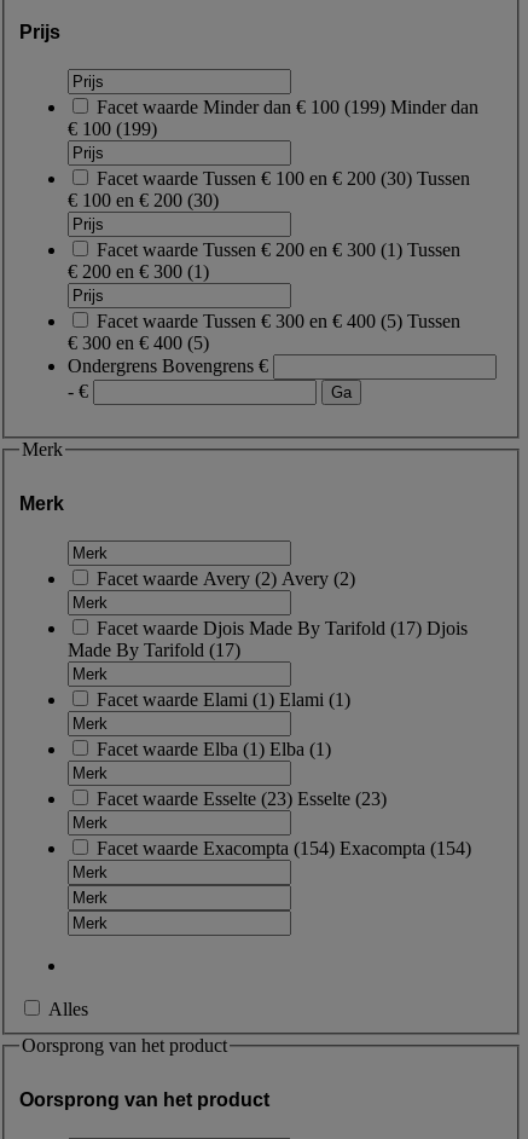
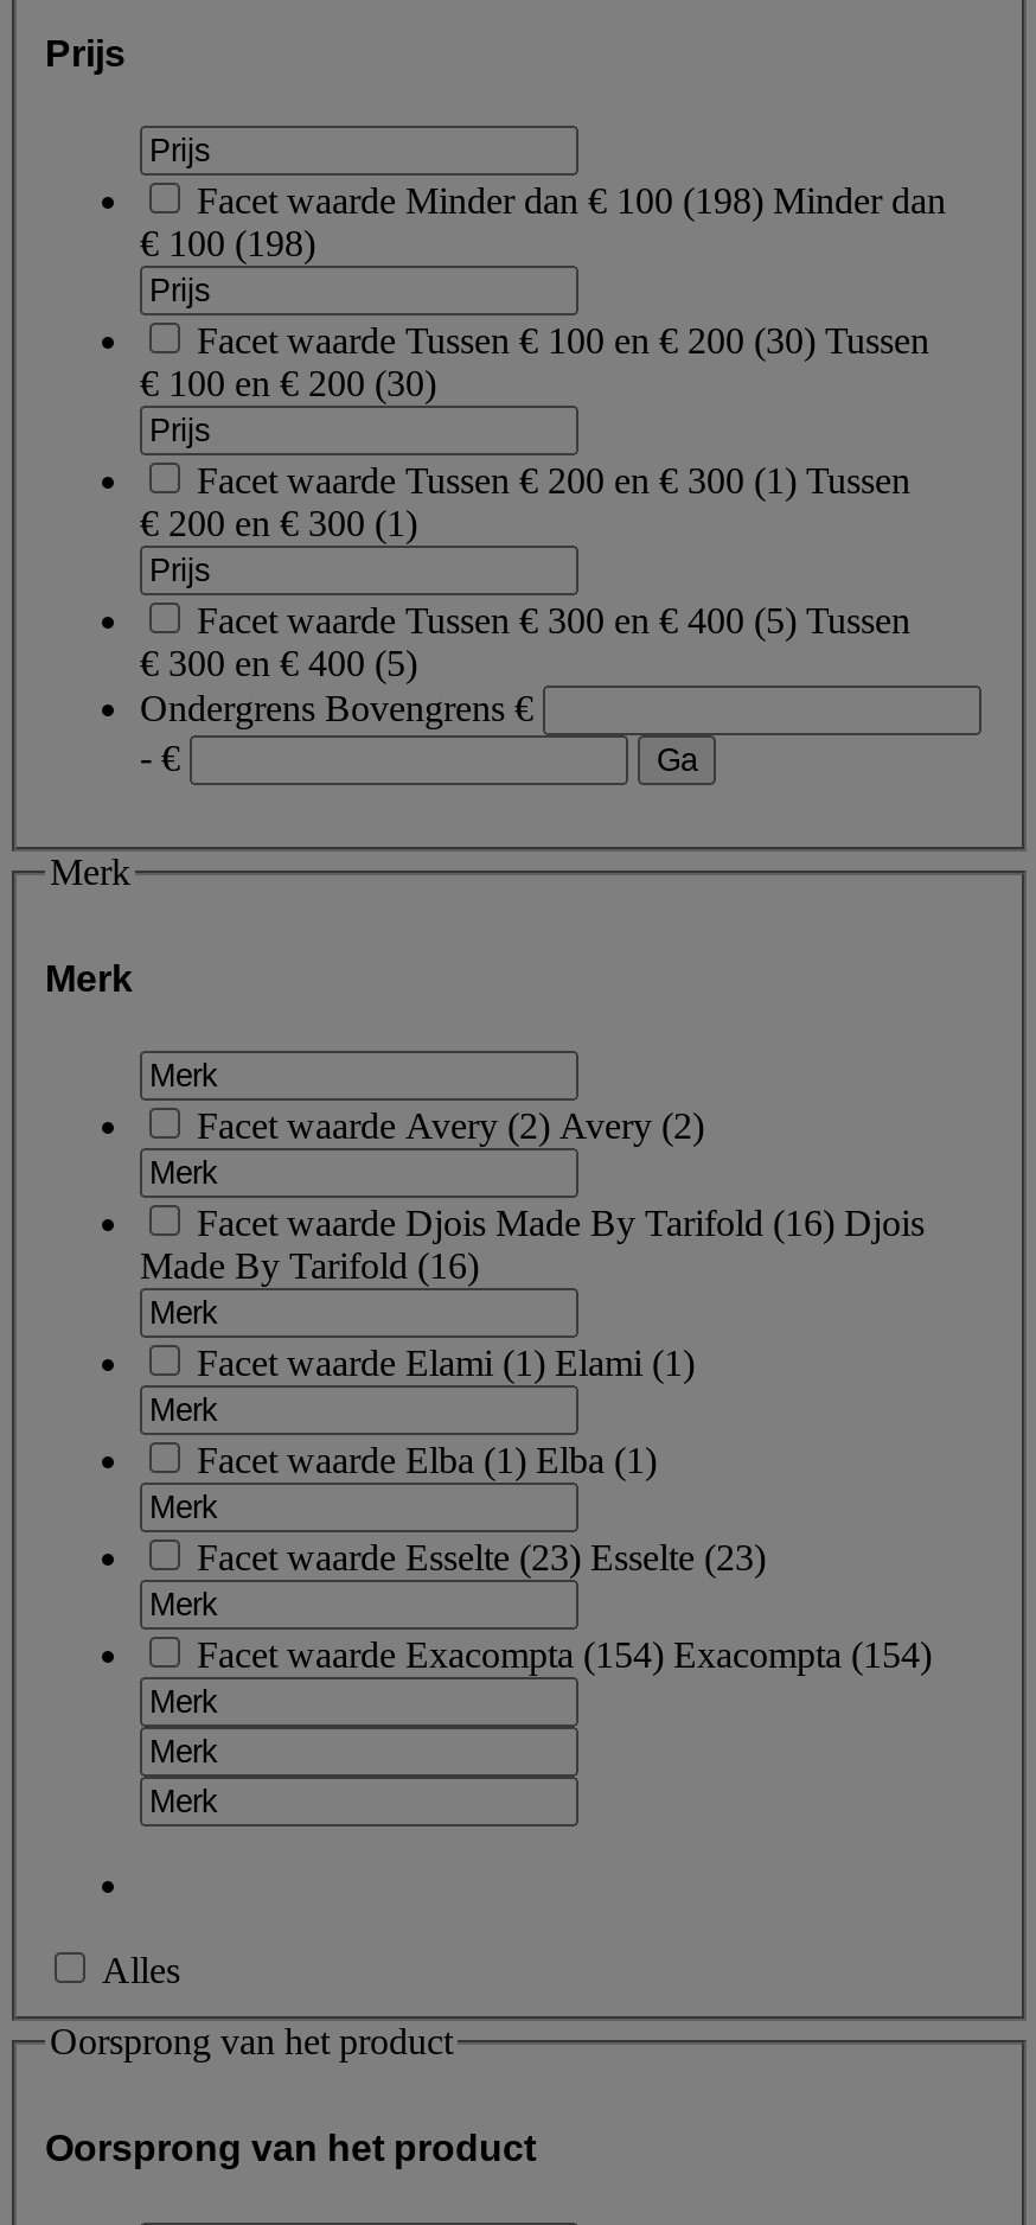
- Facet waarde Minder dan € 100 (199) Minder dan
+ Facet waarde Minder dan € 100 (198) Minder dan

- € 100 (199)
+ € 100 (198)

- Facet waarde Djois Made By Tarifold (17) Djois
+ Facet waarde Djois Made By Tarifold (16) Djois

- Made By Tarifold (17)
+ Made By Tarifold (16)
